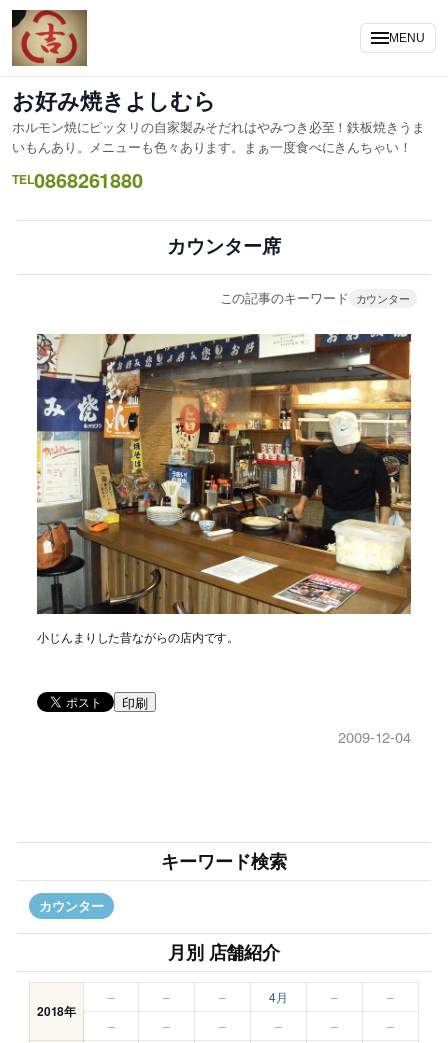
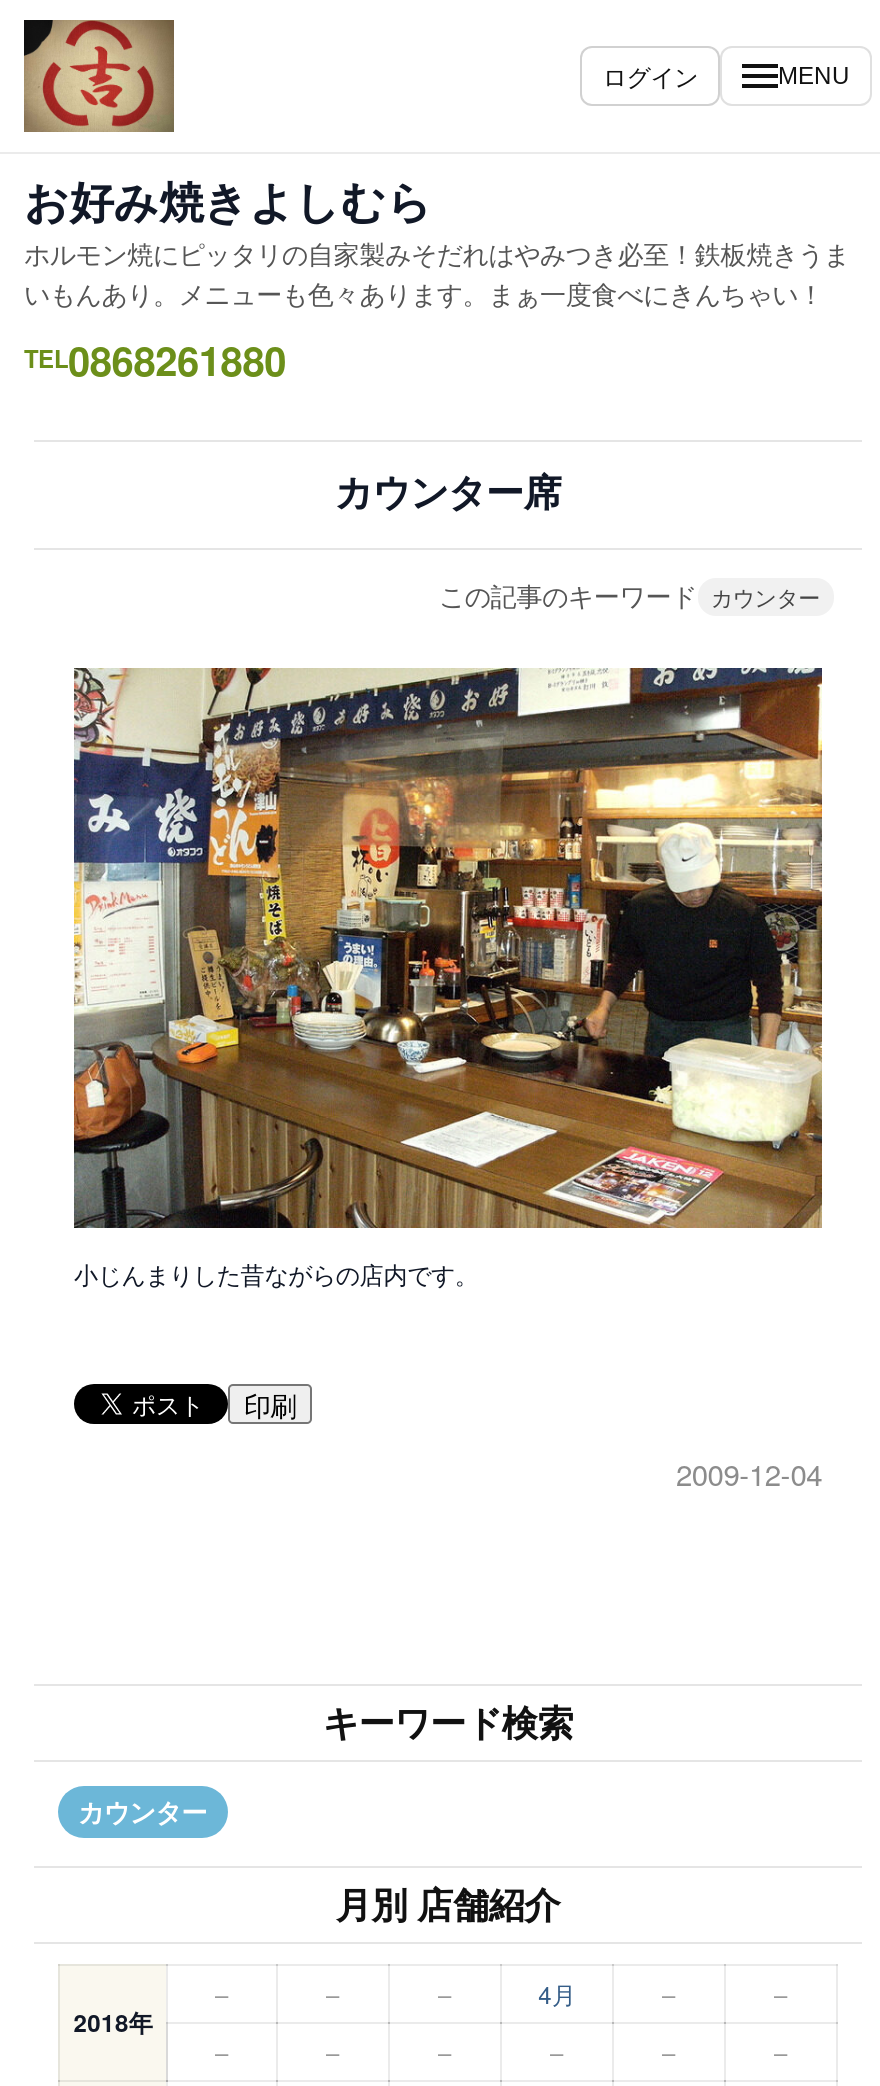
+ ログイン
